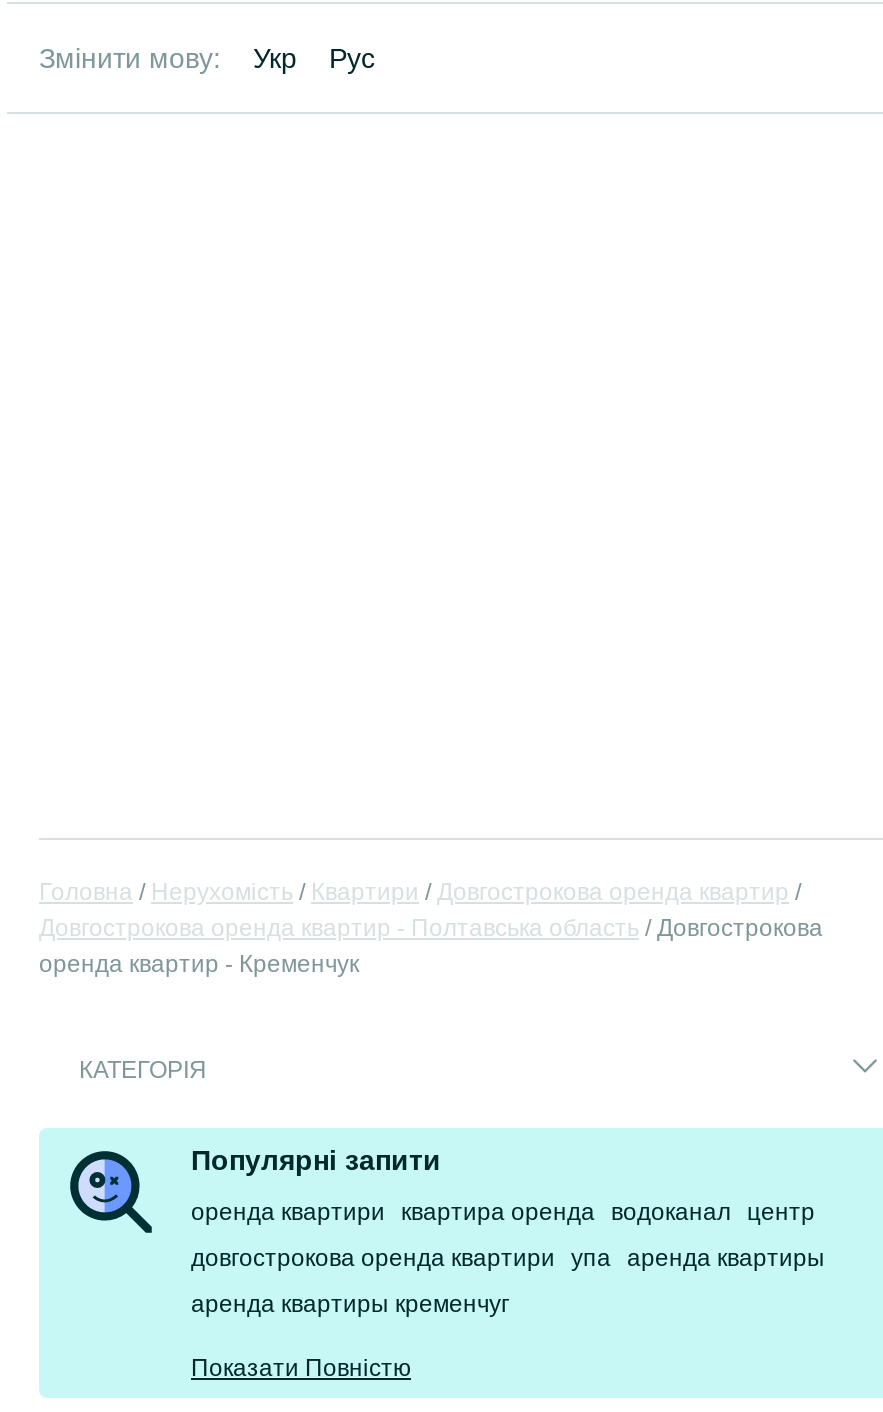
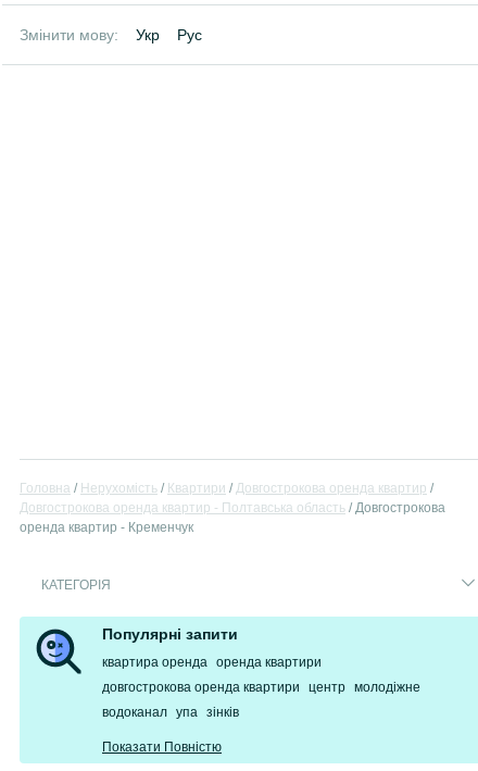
- оренда квартири квартира оренда водоканал центр
+ квартира оренда оренда квартири

- довгострокова оренда квартири упа аренда квартиры
+ довгострокова оренда квартири центр молодіжне

- аренда квартиры кременчуг
+ водоканал упа зінків
